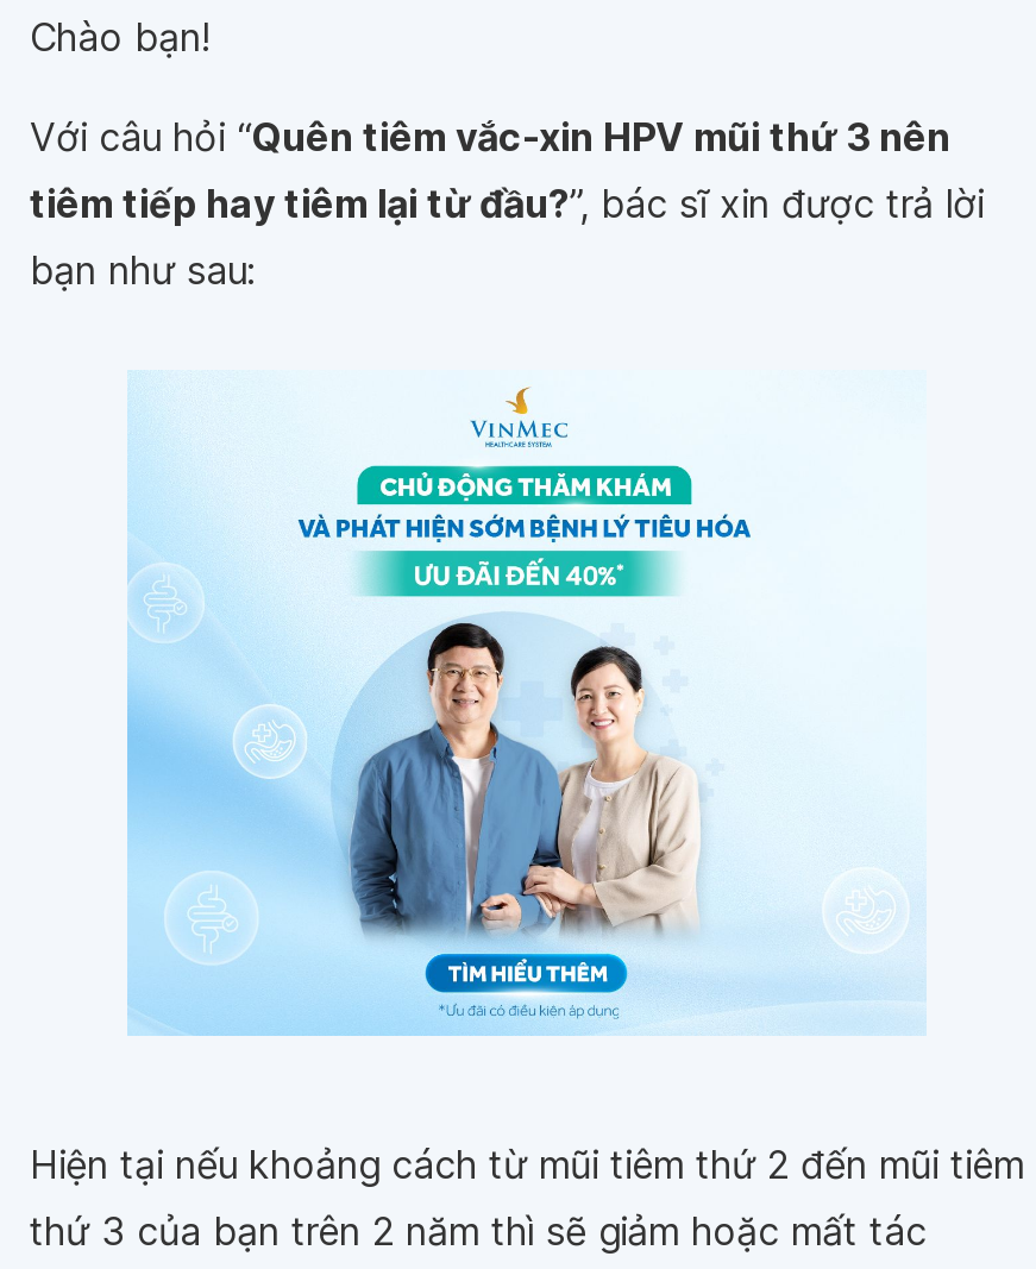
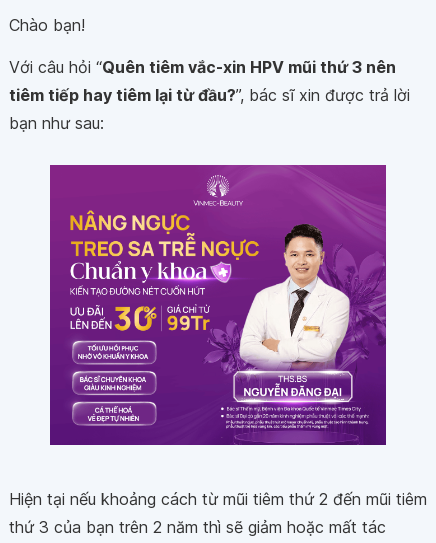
- [image]
+ [image]
